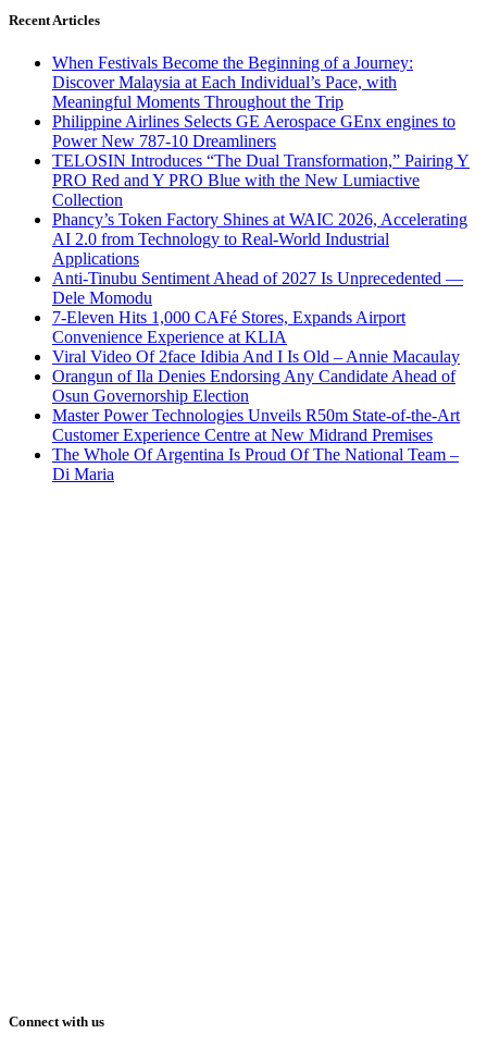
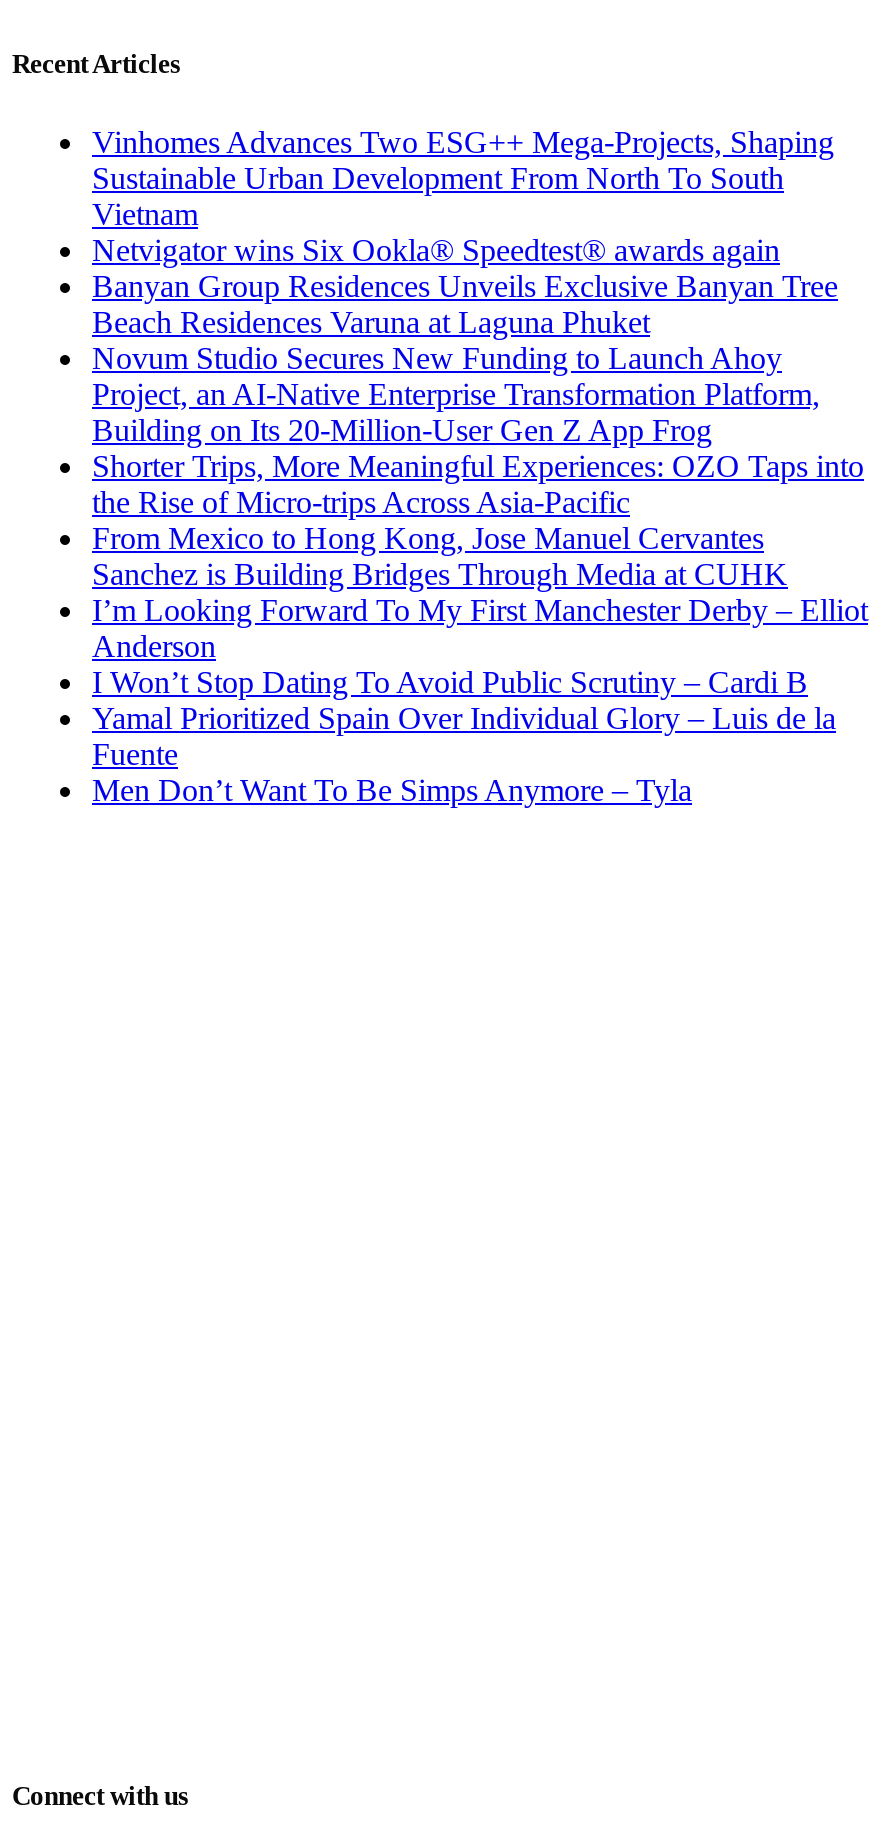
- When Festivals Become the Beginning of a Journey:
- Discover Malaysia at Each Individual’s Pace, with
- Meaningful Moments Throughout the Trip
- Philippine Airlines Selects GE Aerospace GEnx engines to
- Power New 787-10 Dreamliners
- TELOSIN Introduces “The Dual Transformation,” Pairing Y
- PRO Red and Y PRO Blue with the New Lumiactive
- Collection
- Phancy’s Token Factory Shines at WAIC 2026, Accelerating
- AI 2.0 from Technology to Real-World Industrial
- Applications
- Anti-Tinubu Sentiment Ahead of 2027 Is Unprecedented —
- Dele Momodu
- 7-Eleven Hits 1,000 CAFé Stores, Expands Airport
- Convenience Experience at KLIA
- Viral Video Of 2face Idibia And I Is Old – Annie Macaulay
- Orangun of Ila Denies Endorsing Any Candidate Ahead of
- Osun Governorship Election
- Master Power Technologies Unveils R50m State-of-the-Art
- Customer Experience Centre at New Midrand Premises
- The Whole Of Argentina Is Proud Of The National Team –
- Di Maria
+ Vinhomes Advances Two ESG++ Mega-Projects, Shaping
+ Sustainable Urban Development From North To South
+ Vietnam
+ Netvigator wins Six Ookla® Speedtest® awards again
+ Banyan Group Residences Unveils Exclusive Banyan Tree
+ Beach Residences Varuna at Laguna Phuket
+ Novum Studio Secures New Funding to Launch Ahoy
+ Project, an AI-Native Enterprise Transformation Platform,
+ Building on Its 20-Million-User Gen Z App Frog
+ Shorter Trips, More Meaningful Experiences: OZO Taps into
+ the Rise of Micro-trips Across Asia-Pacific
+ From Mexico to Hong Kong, Jose Manuel Cervantes
+ Sanchez is Building Bridges Through Media at CUHK
+ I’m Looking Forward To My First Manchester Derby – Elliot
+ Anderson
+ I Won’t Stop Dating To Avoid Public Scrutiny – Cardi B
+ Yamal Prioritized Spain Over Individual Glory – Luis de la
+ Fuente
+ Men Don’t Want To Be Simps Anymore – Tyla
